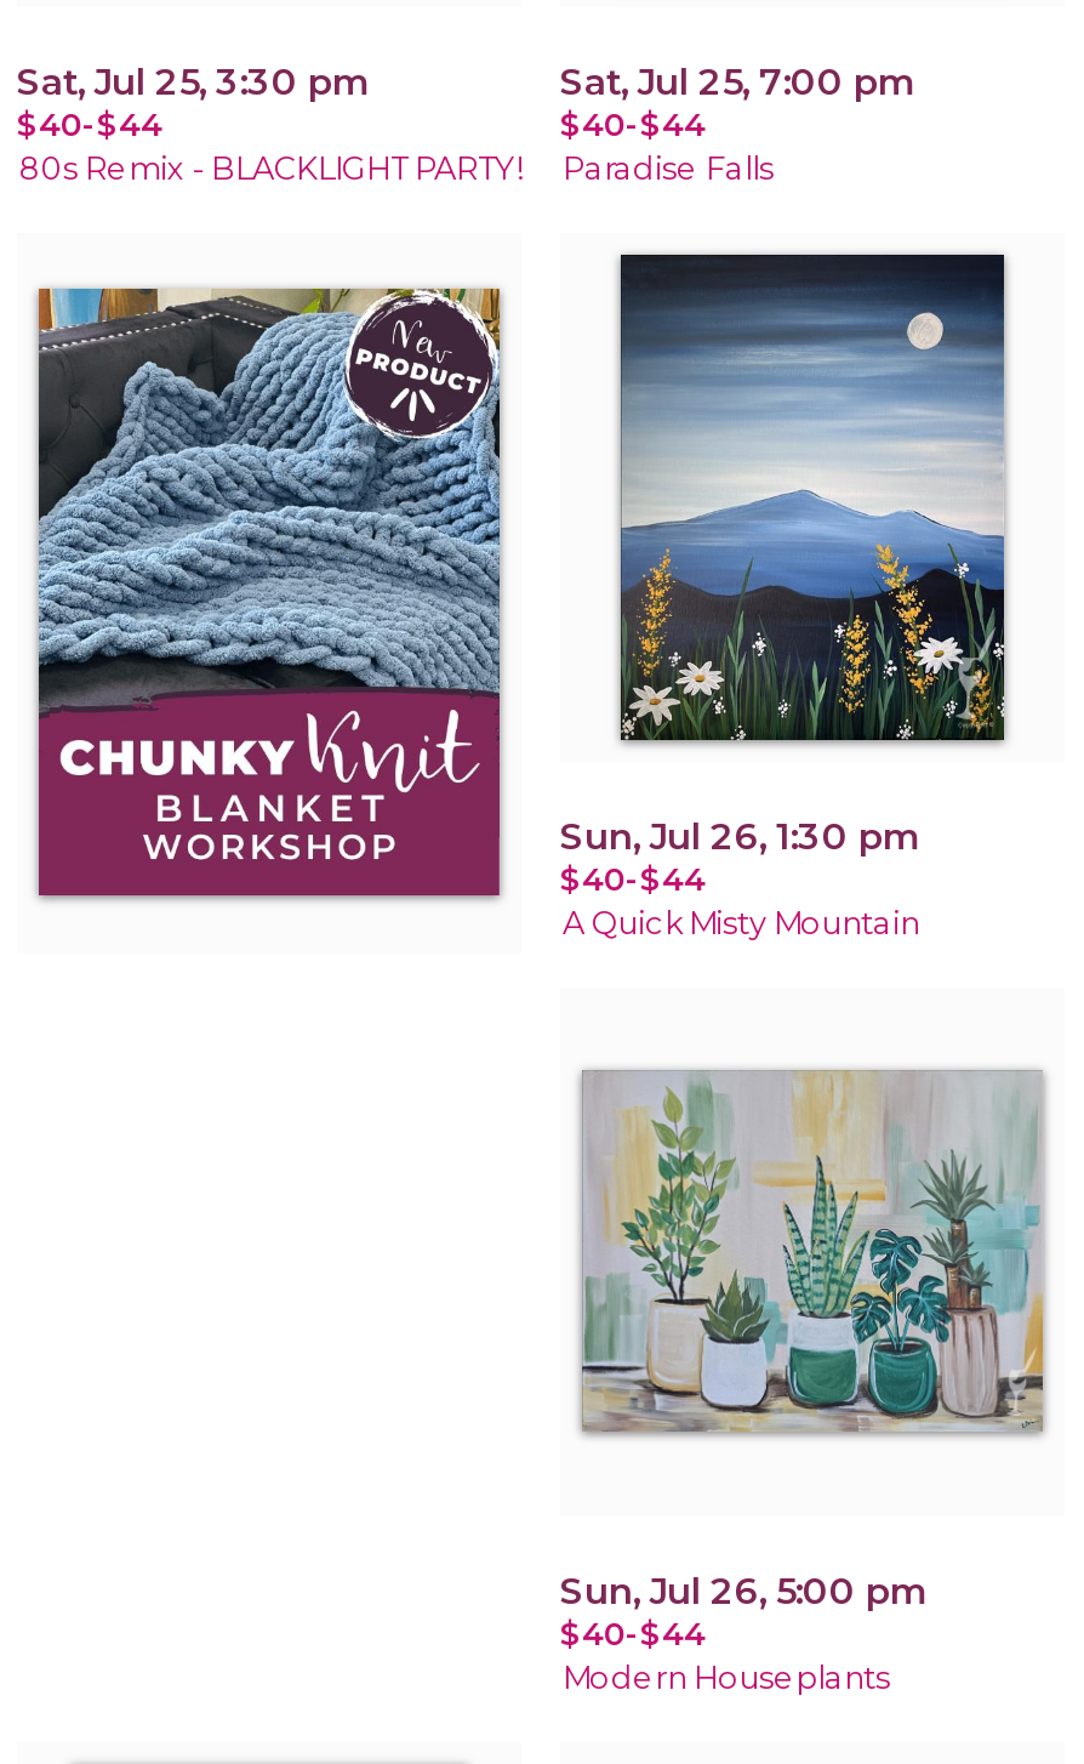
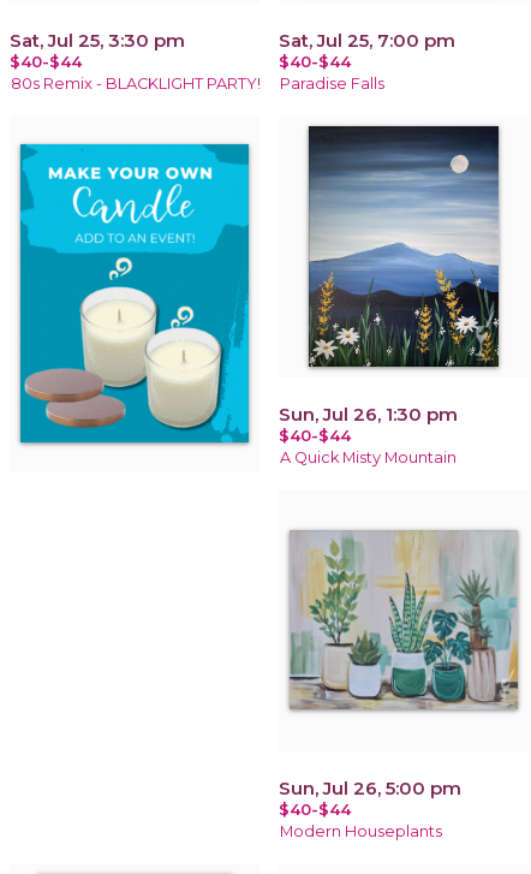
- [image]
+ [image]
